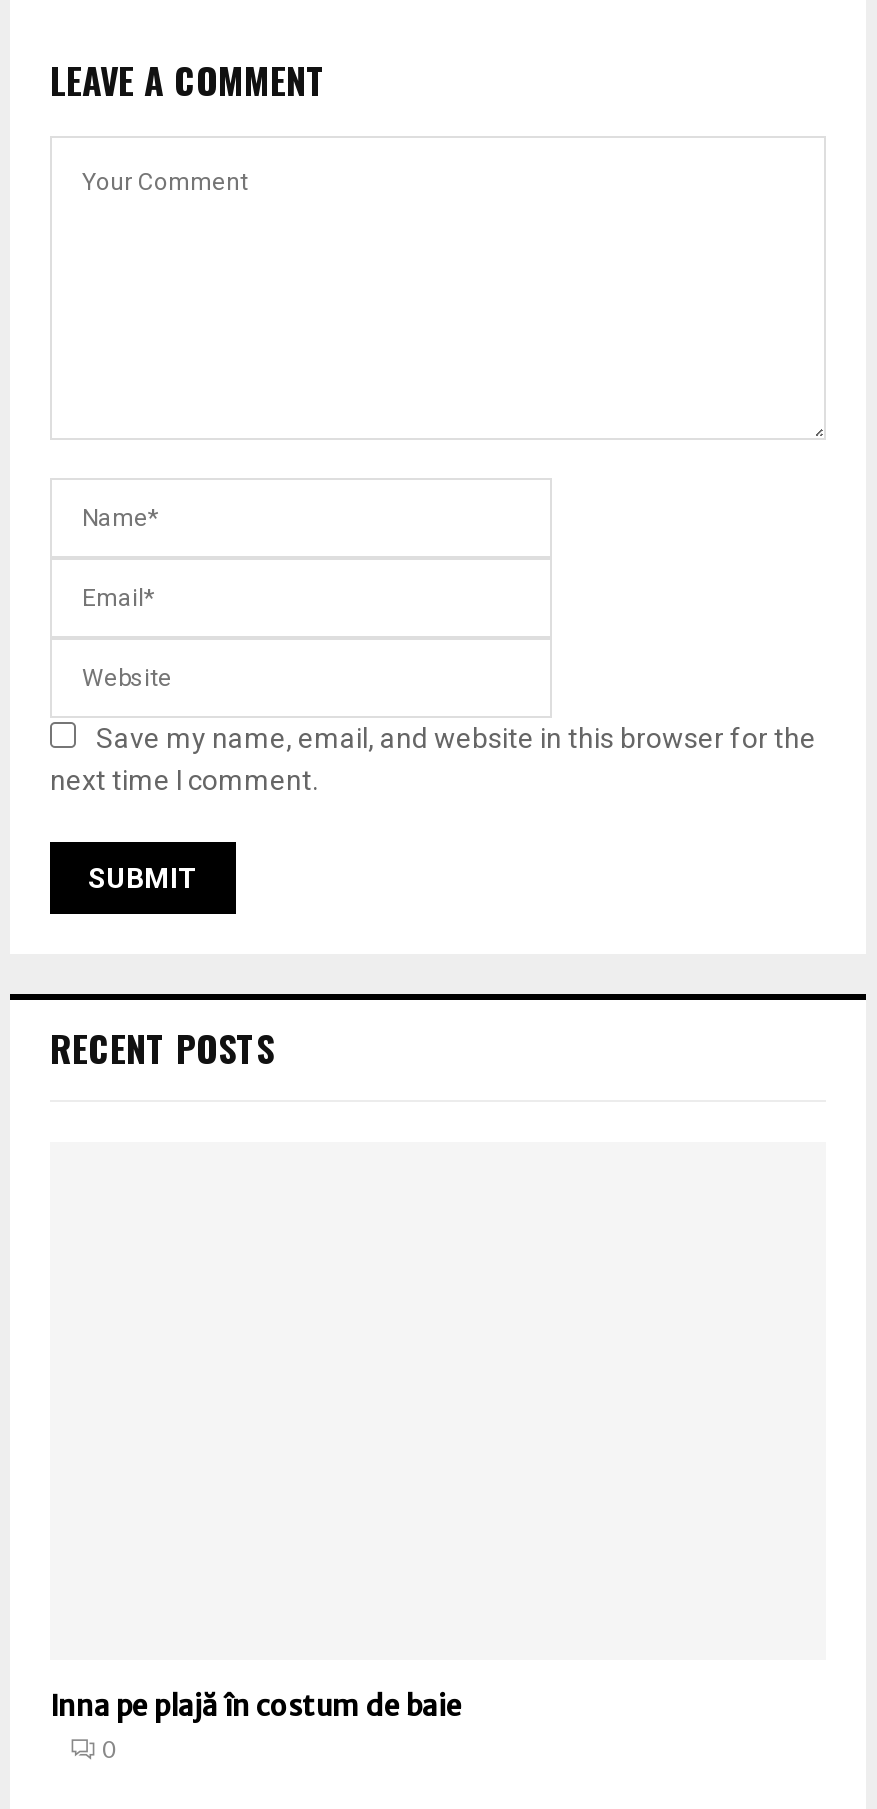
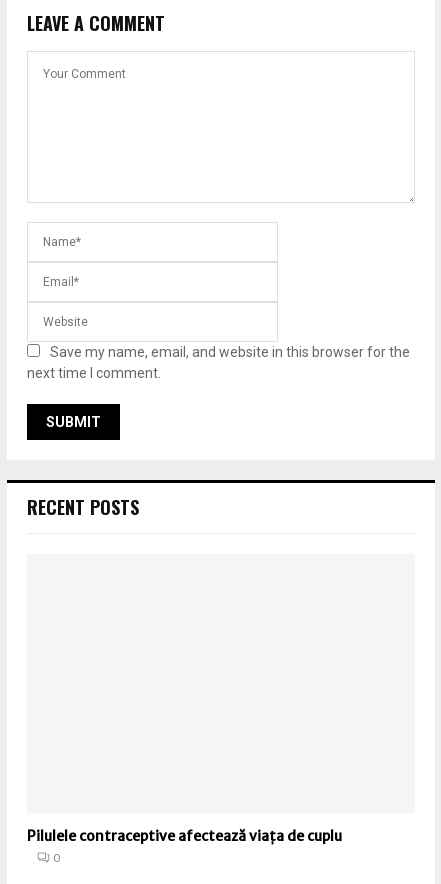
- Inna pe plajă în costum de baie
+ Pilulele contraceptive afectează viața de cuplu
